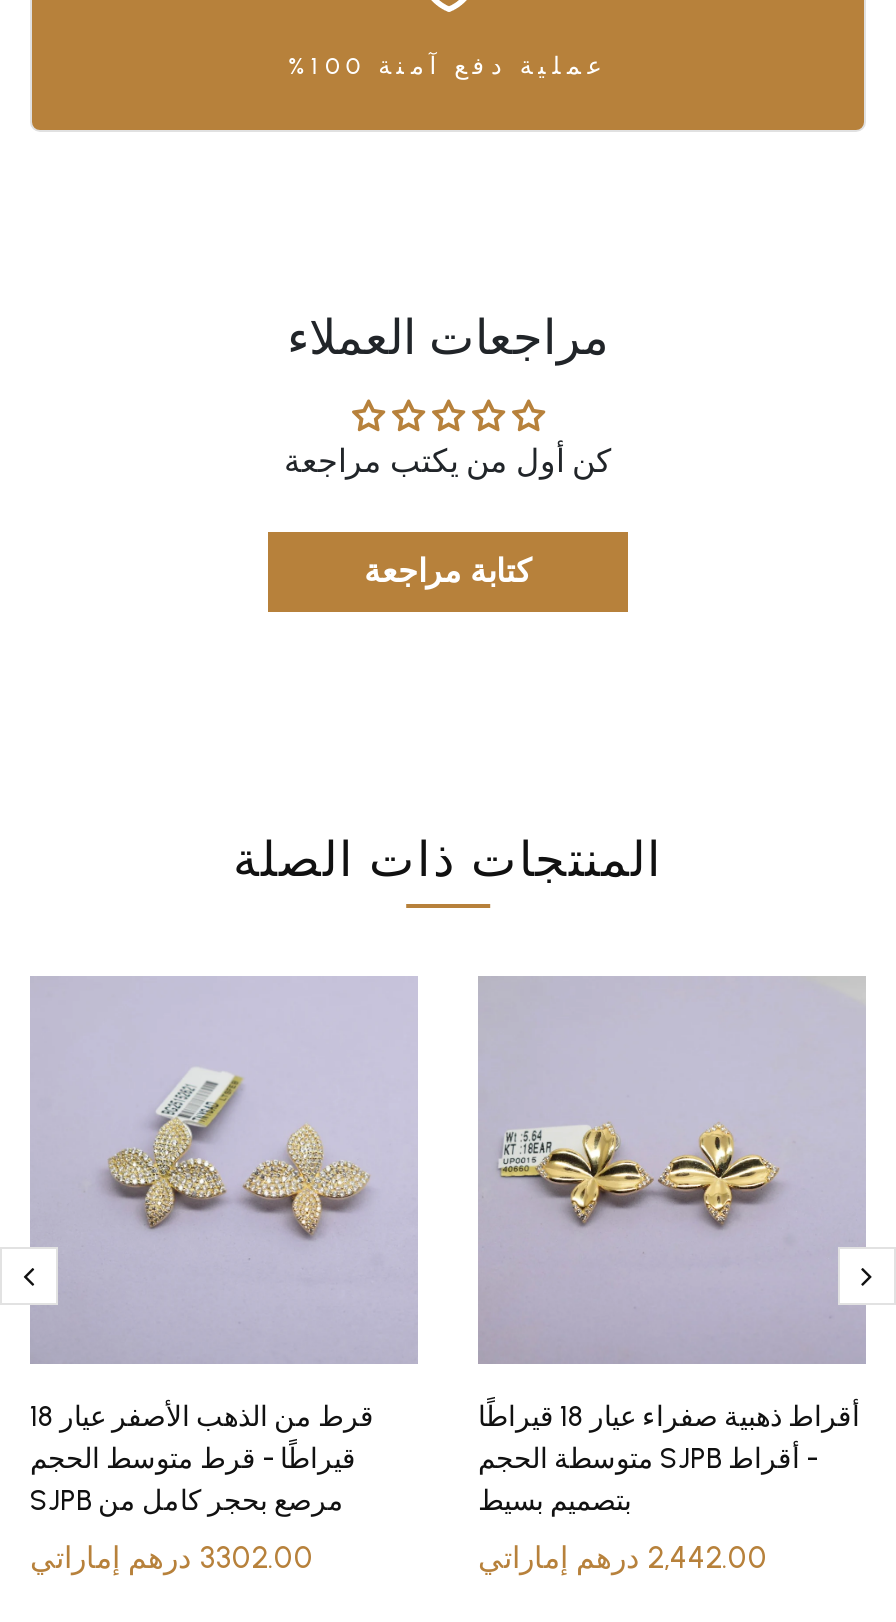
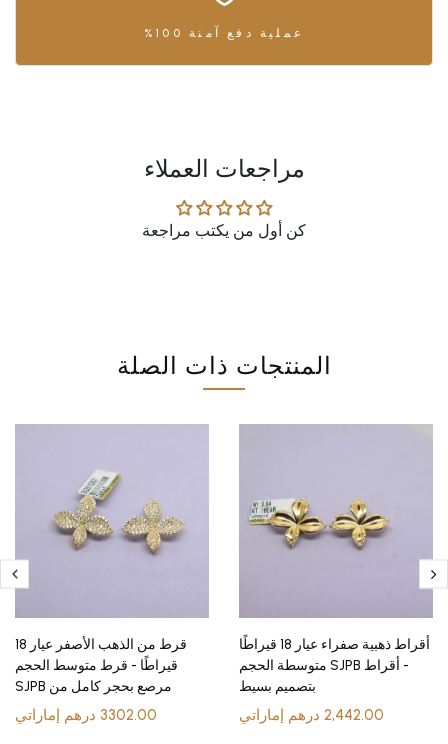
- كتابة مراجعة
